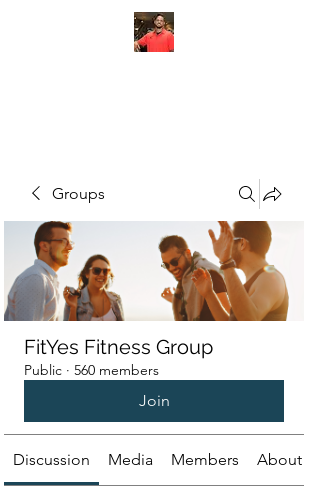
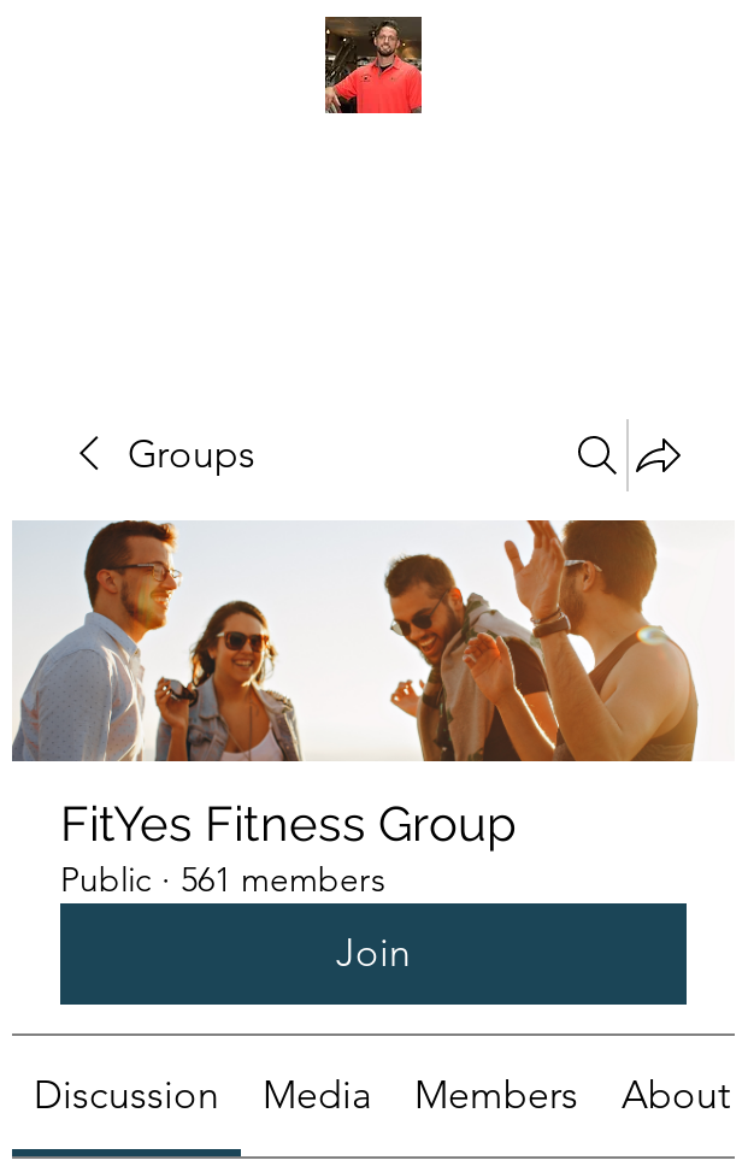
- Public · 560 members
+ Public · 561 members
